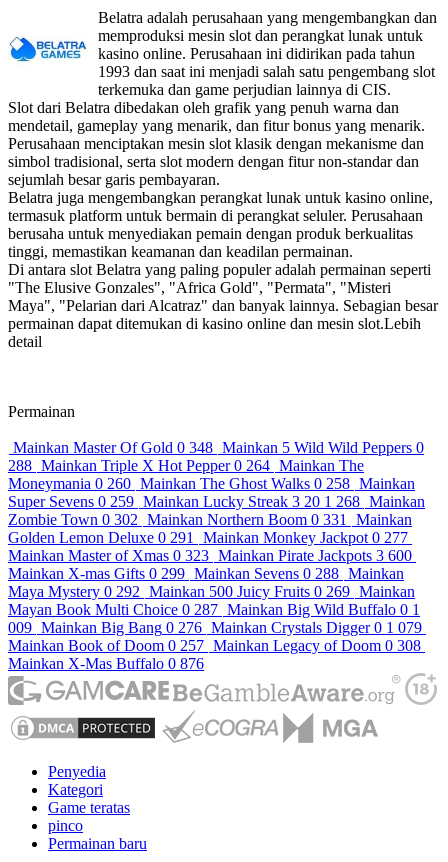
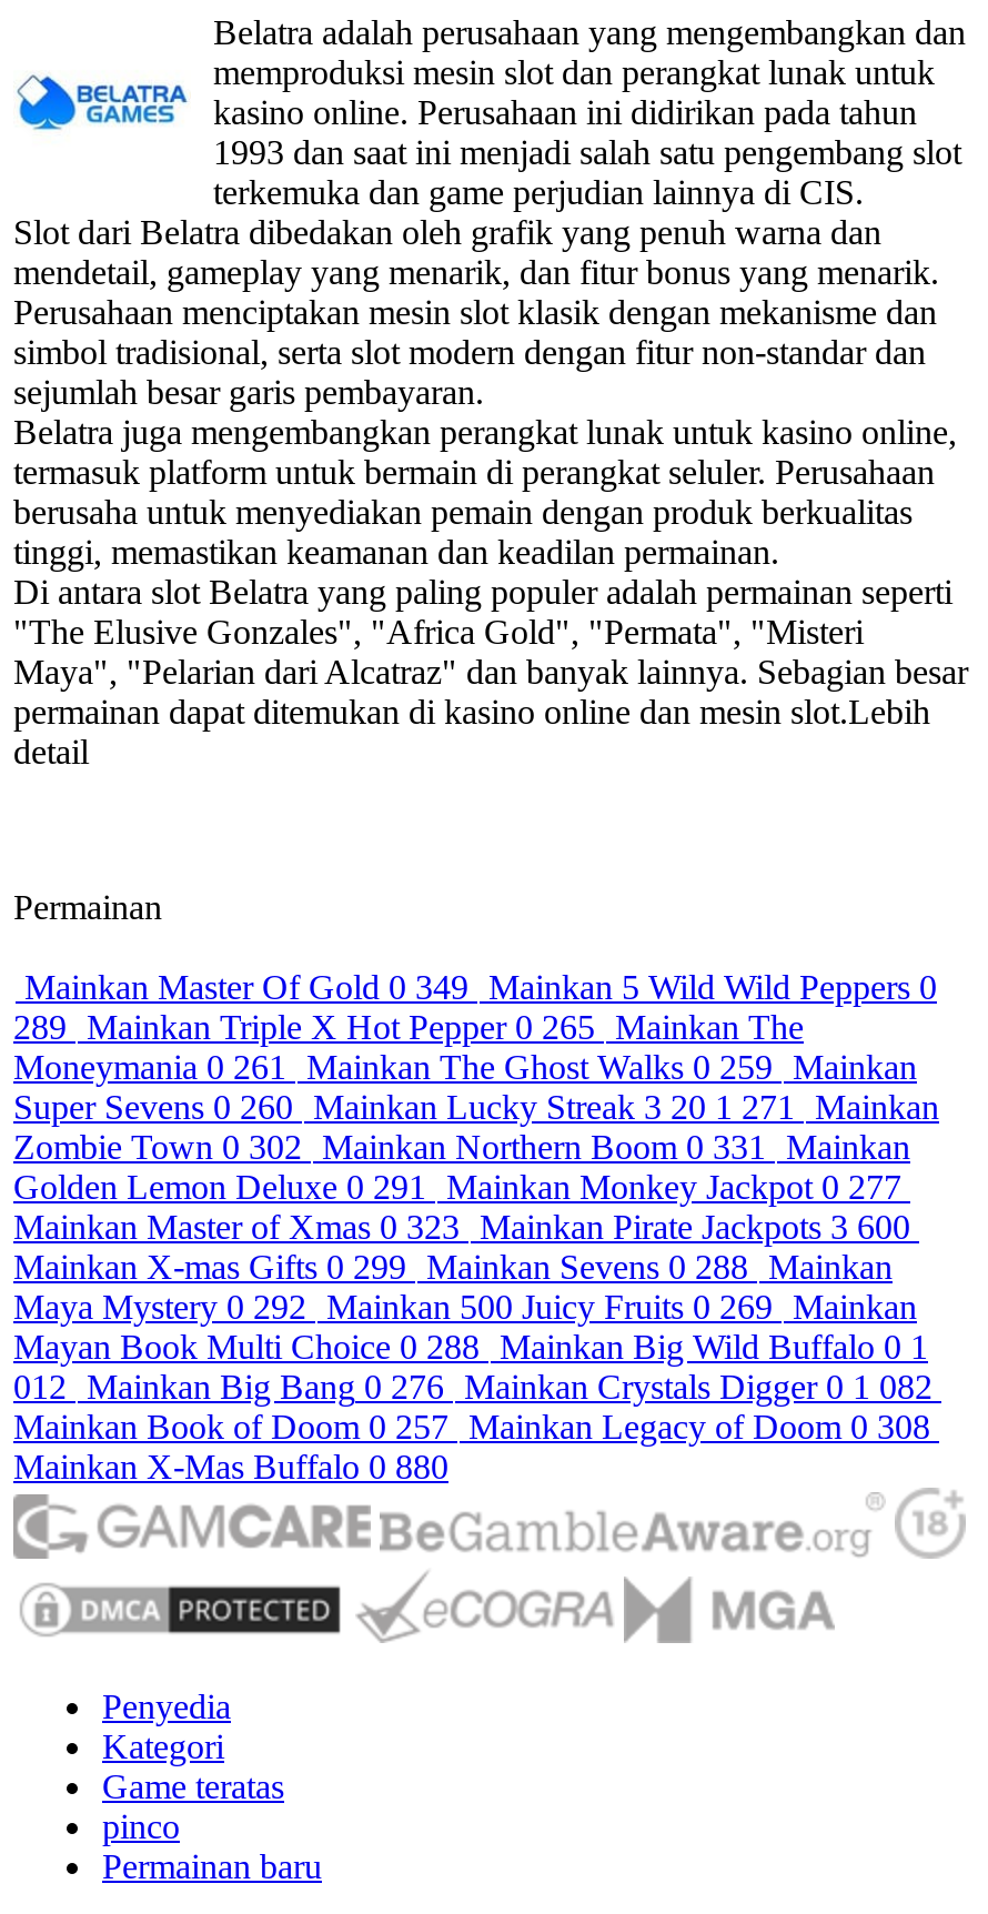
- Mainkan Master Of Gold 0 348 Mainkan 5 Wild Wild Peppers 0
+ Mainkan Master Of Gold 0 349 Mainkan 5 Wild Wild Peppers 0

- 288 Mainkan Triple X Hot Pepper 0 264 Mainkan The
+ 289 Mainkan Triple X Hot Pepper 0 265 Mainkan The

- Moneymania 0 260 Mainkan The Ghost Walks 0 258 Mainkan
+ Moneymania 0 261 Mainkan The Ghost Walks 0 259 Mainkan

- Super Sevens 0 259 Mainkan Lucky Streak 3 20 1 268 Mainkan
+ Super Sevens 0 260 Mainkan Lucky Streak 3 20 1 271 Mainkan

- Mayan Book Multi Choice 0 287 Mainkan Big Wild Buffalo 0 1
+ Mayan Book Multi Choice 0 288 Mainkan Big Wild Buffalo 0 1

- 009 Mainkan Big Bang 0 276 Mainkan Crystals Digger 0 1 079
+ 012 Mainkan Big Bang 0 276 Mainkan Crystals Digger 0 1 082

- Mainkan X-Mas Buffalo 0 876
+ Mainkan X-Mas Buffalo 0 880
